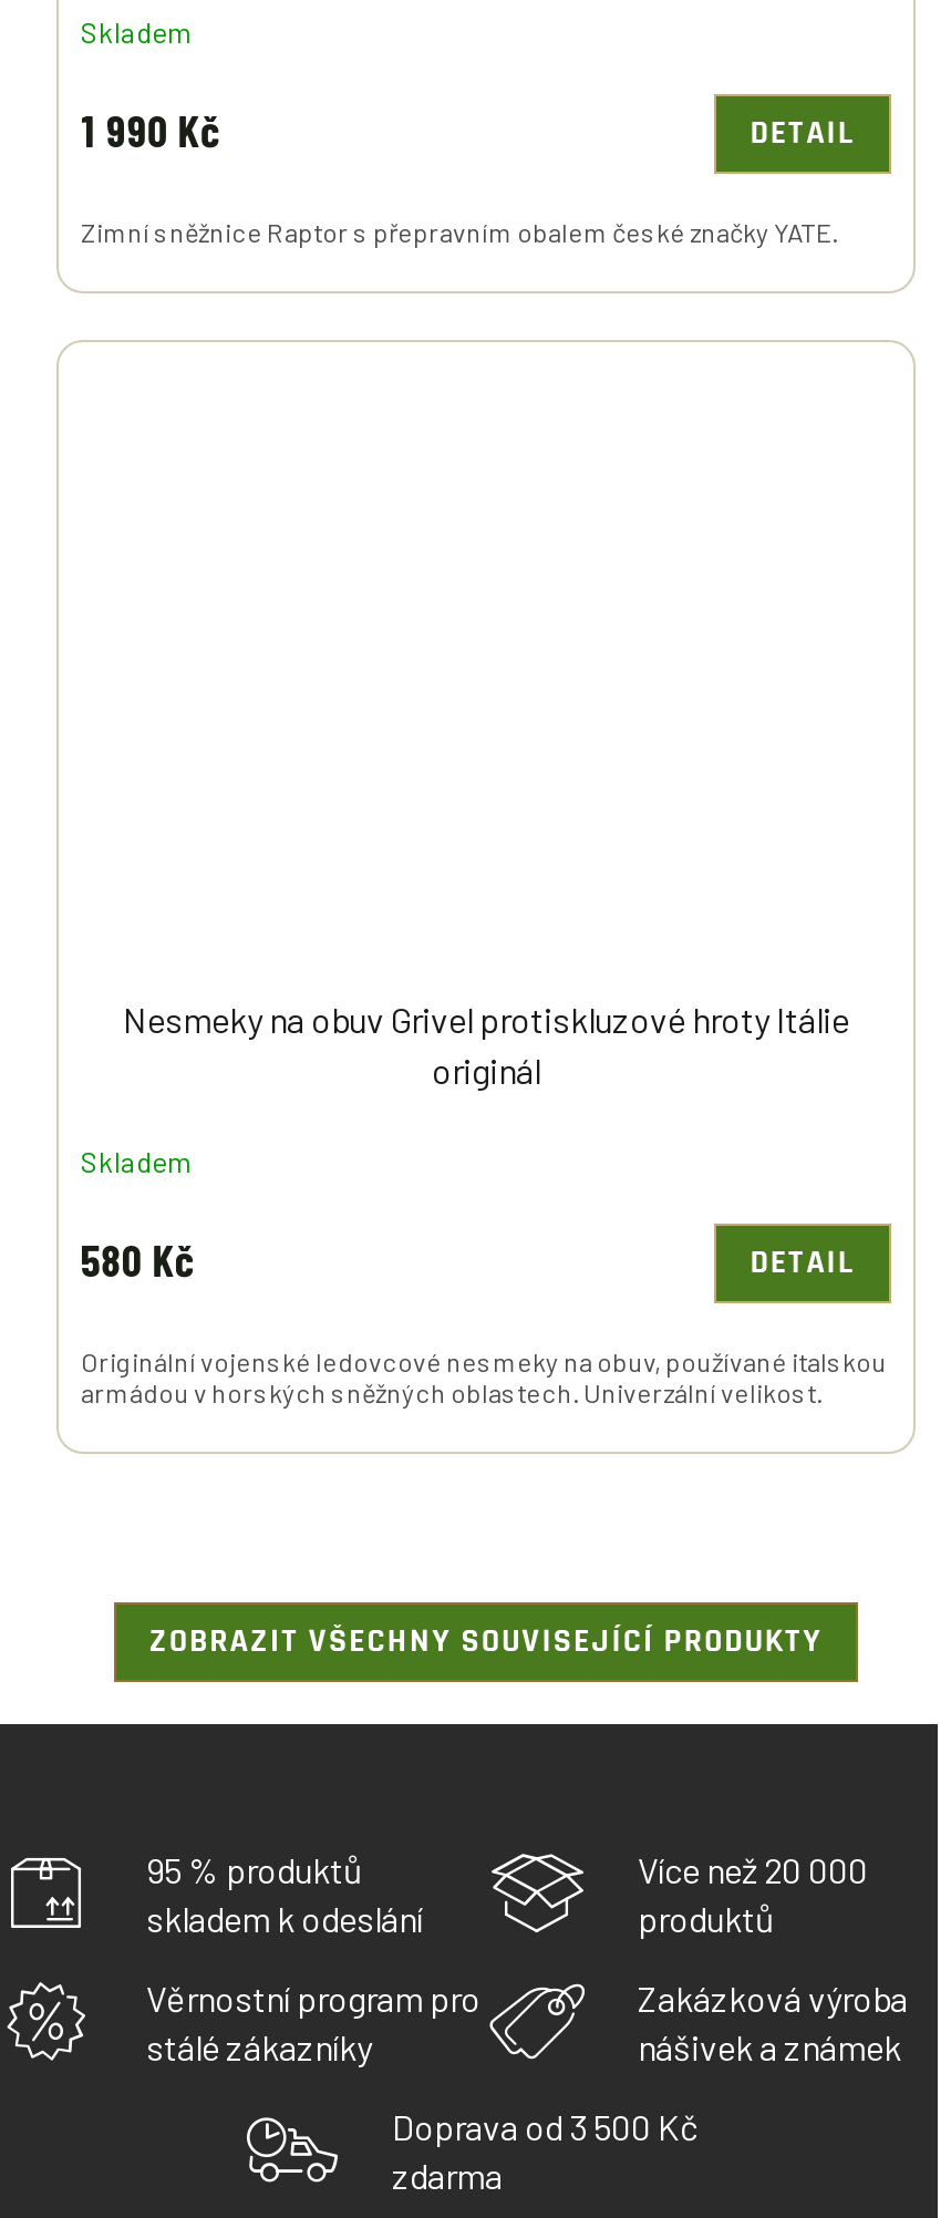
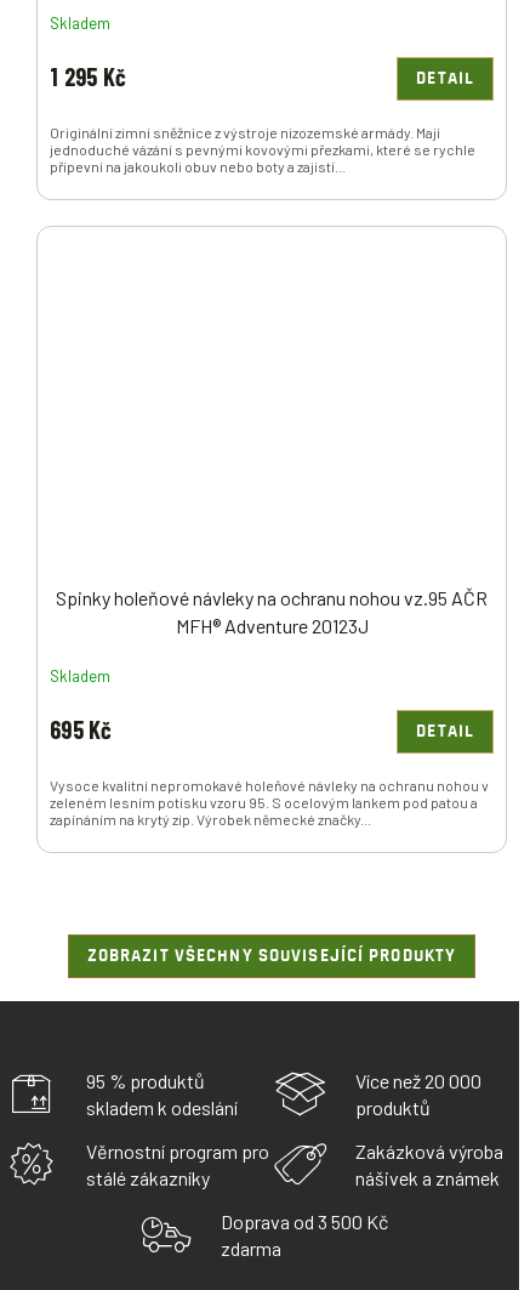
- 1 990 Kč
+ 1 295 Kč

- Zimní sněžnice Raptor s přepravním obalem české značky YATE.
+ Originální zimní sněžnice z výstroje nizozemské armády. Mají
+ jednoduché vázání s pevnými kovovými přezkami, které se rychle
+ připevní na jakoukoli obuv nebo boty a zajistí...

- Nesmeky na obuv Grivel protiskluzové hroty Itálie
- originál
+ Spinky holeňové návleky na ochranu nohou vz.95 AČR
+ MFH® Adventure 20123J

- 580 Kč
+ 695 Kč

- Originální vojenské ledovcové nesmeky na obuv, používané italskou
- armádou v horských sněžných oblastech. Univerzální velikost.
+ Vysoce kvalitní nepromokavé holeňové návleky na ochranu nohou v
+ zeleném lesním potisku vzoru 95. S ocelovým lankem pod patou a
+ zapínáním na krytý zip. Výrobek německé značky...
